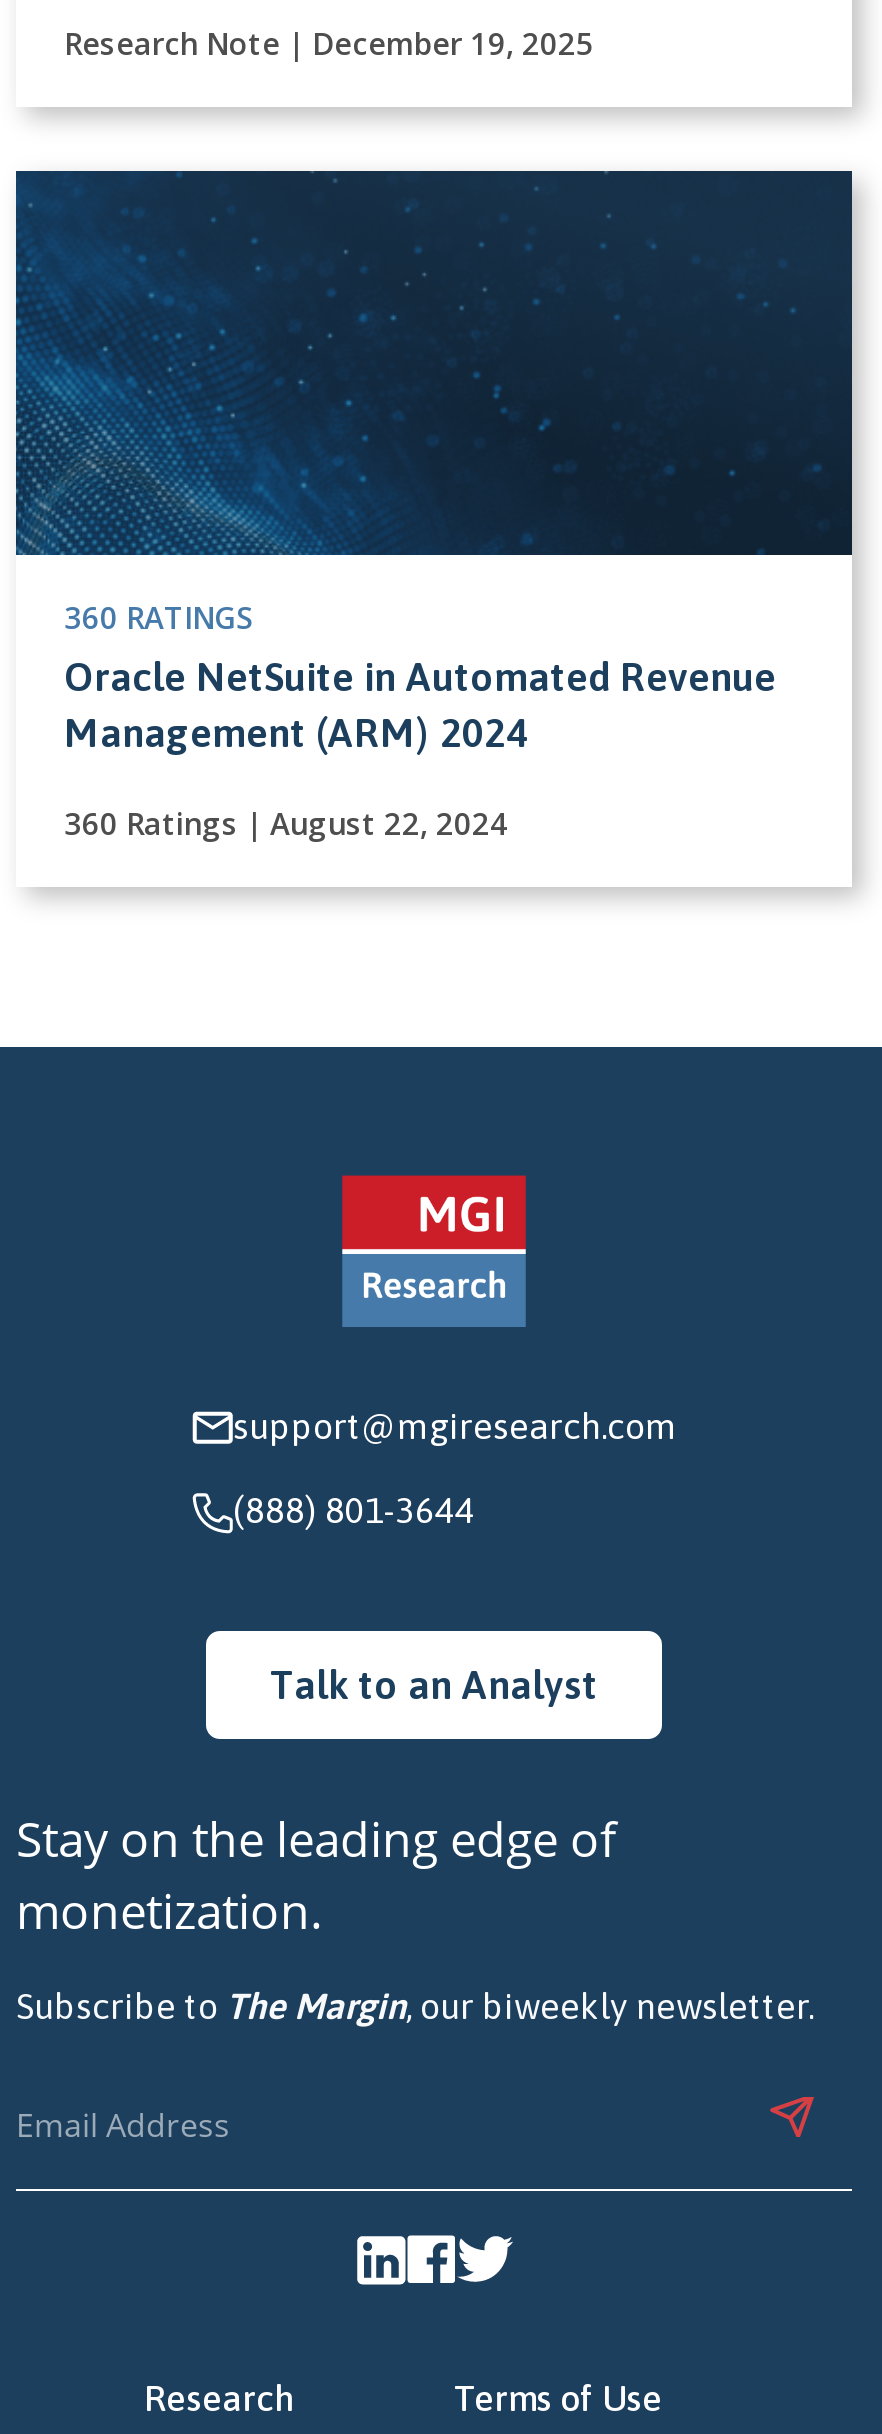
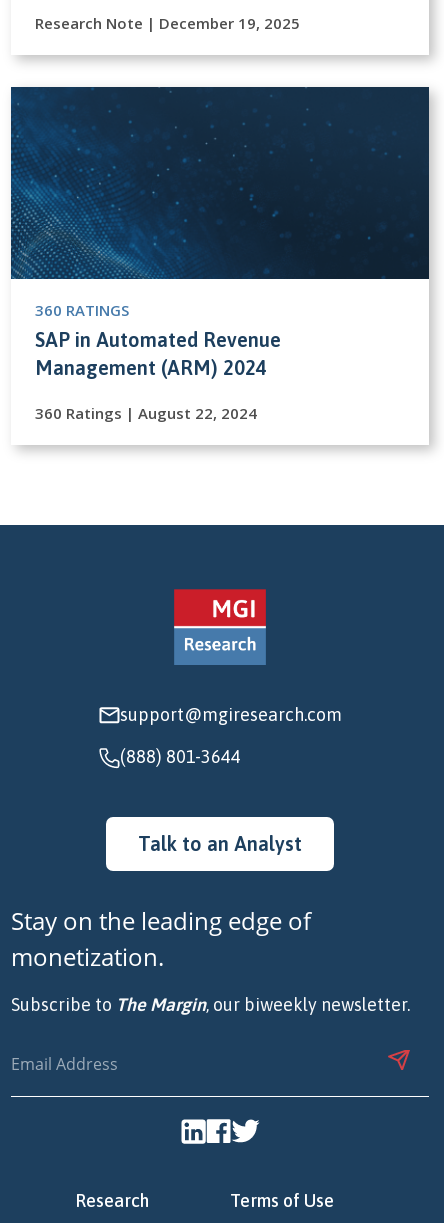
- Oracle NetSuite in Automated Revenue
+ SAP in Automated Revenue
